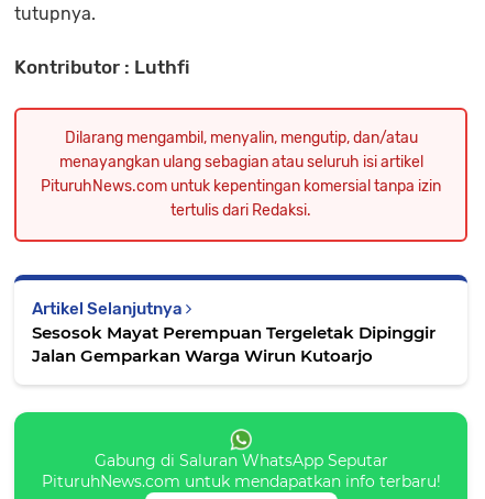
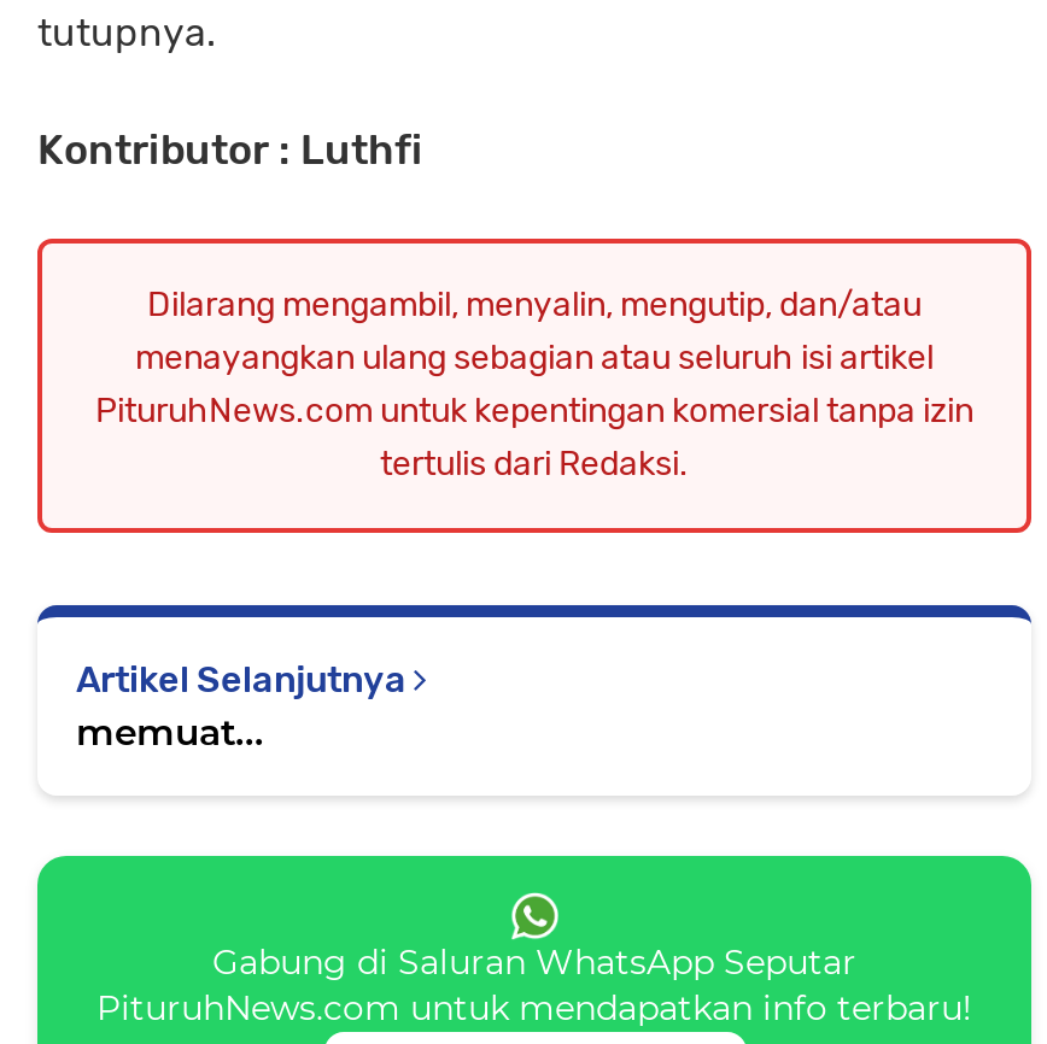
- Sesosok Mayat Perempuan Tergeletak Dipinggir
- Jalan Gemparkan Warga Wirun Kutoarjo
+ memuat...
